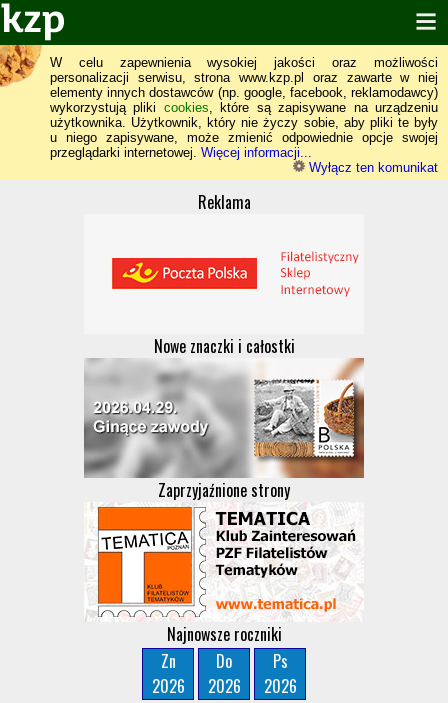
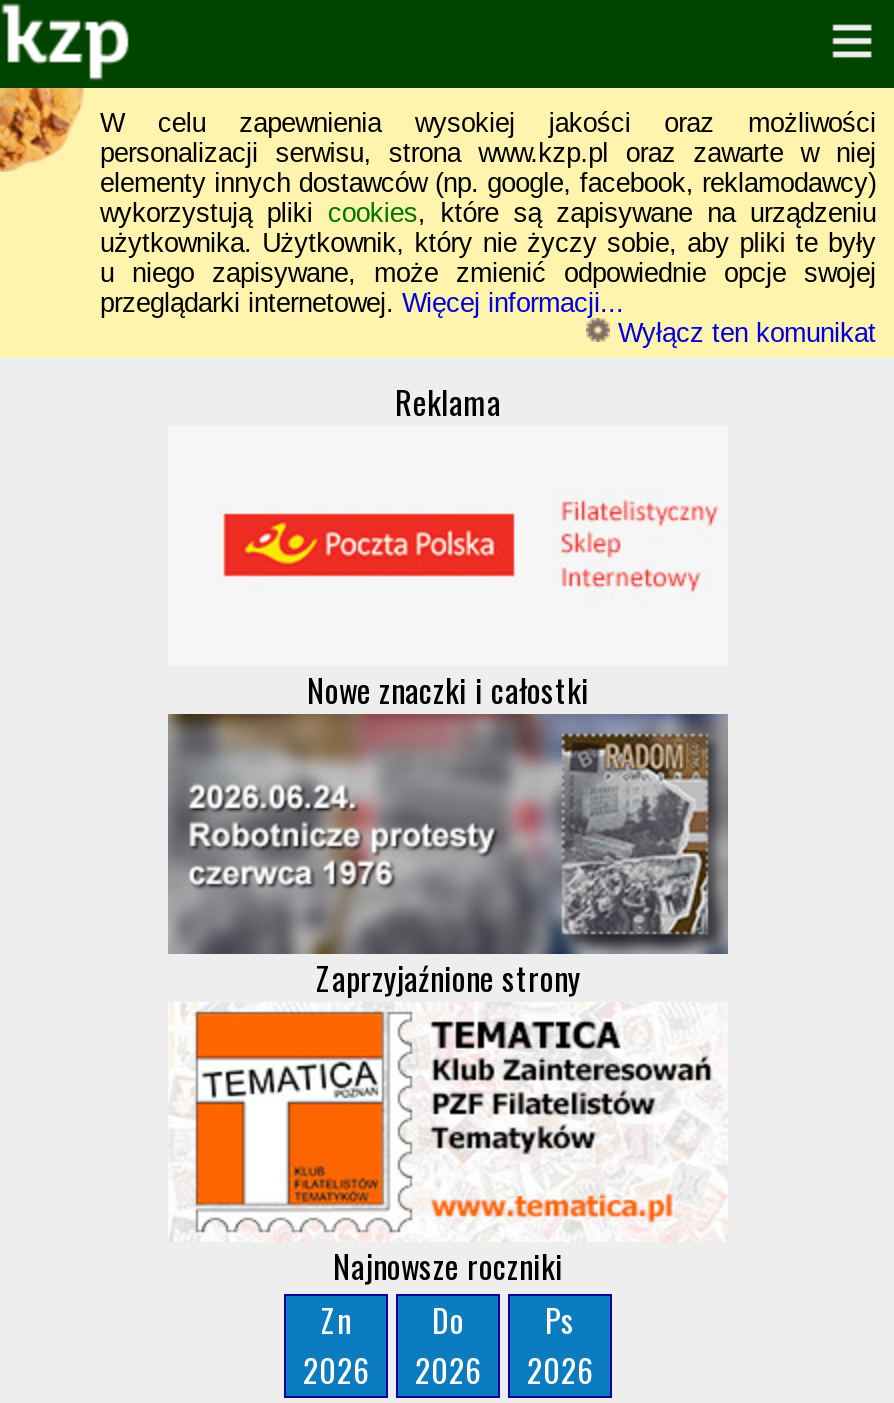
- [image]
+ [image]
